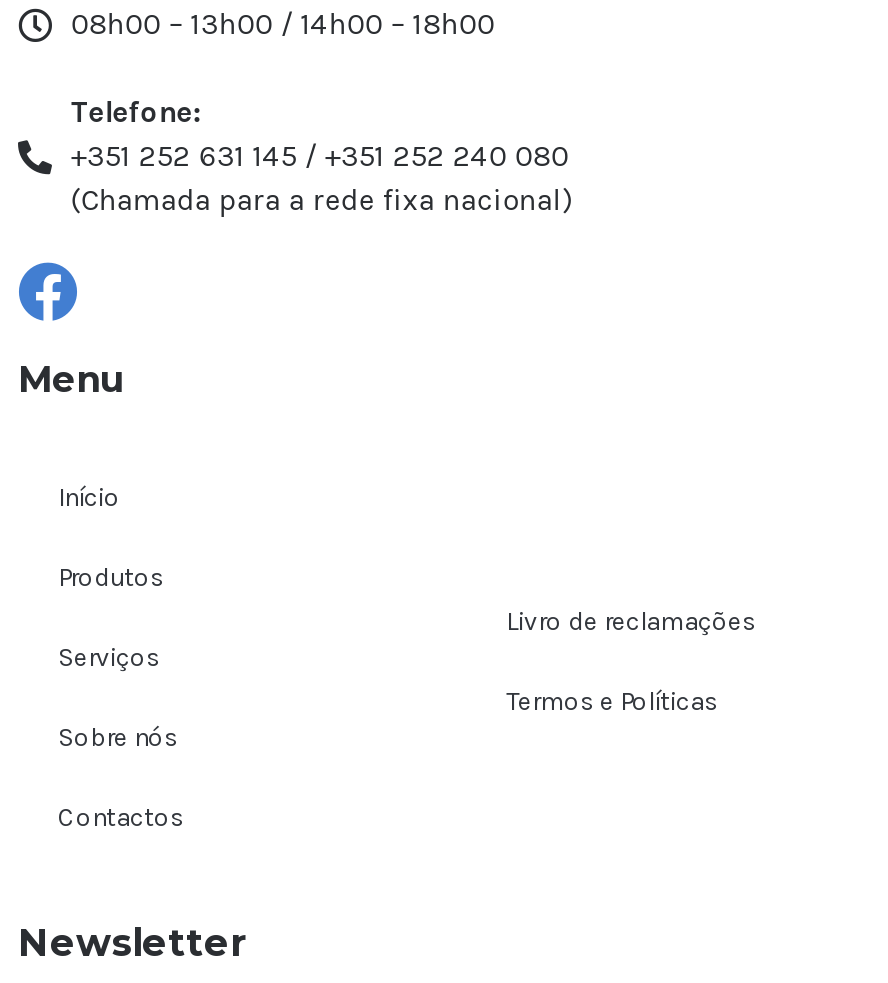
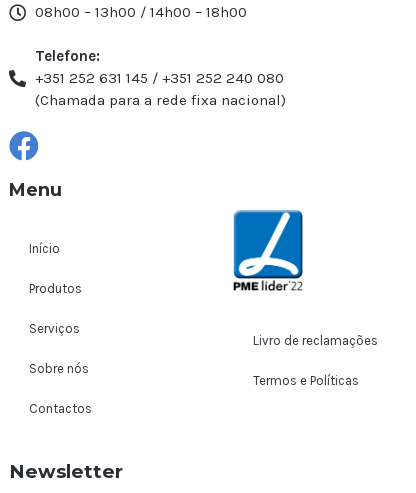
+ [image]

moved down: Livro de reclamações | Termos e Políticas
